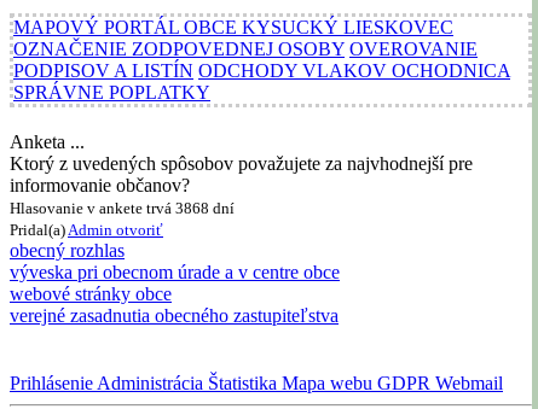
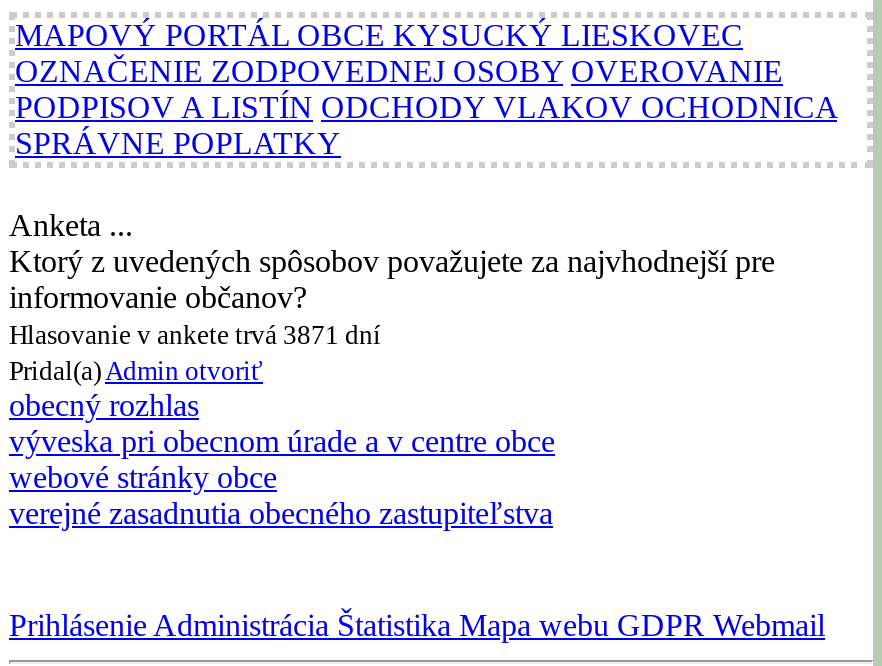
- Hlasovanie v ankete trvá 3868 dní
+ Hlasovanie v ankete trvá 3871 dní
